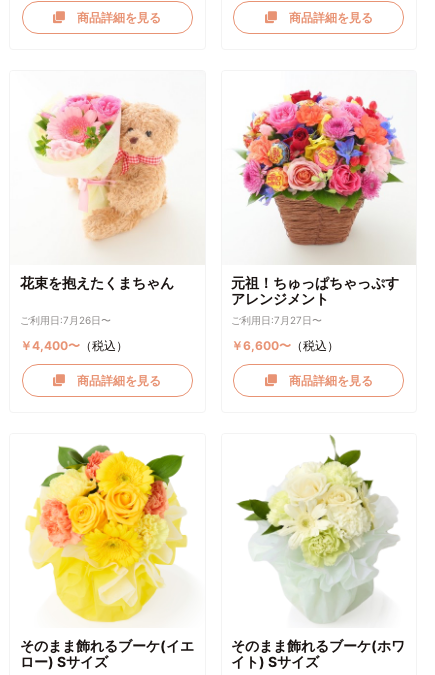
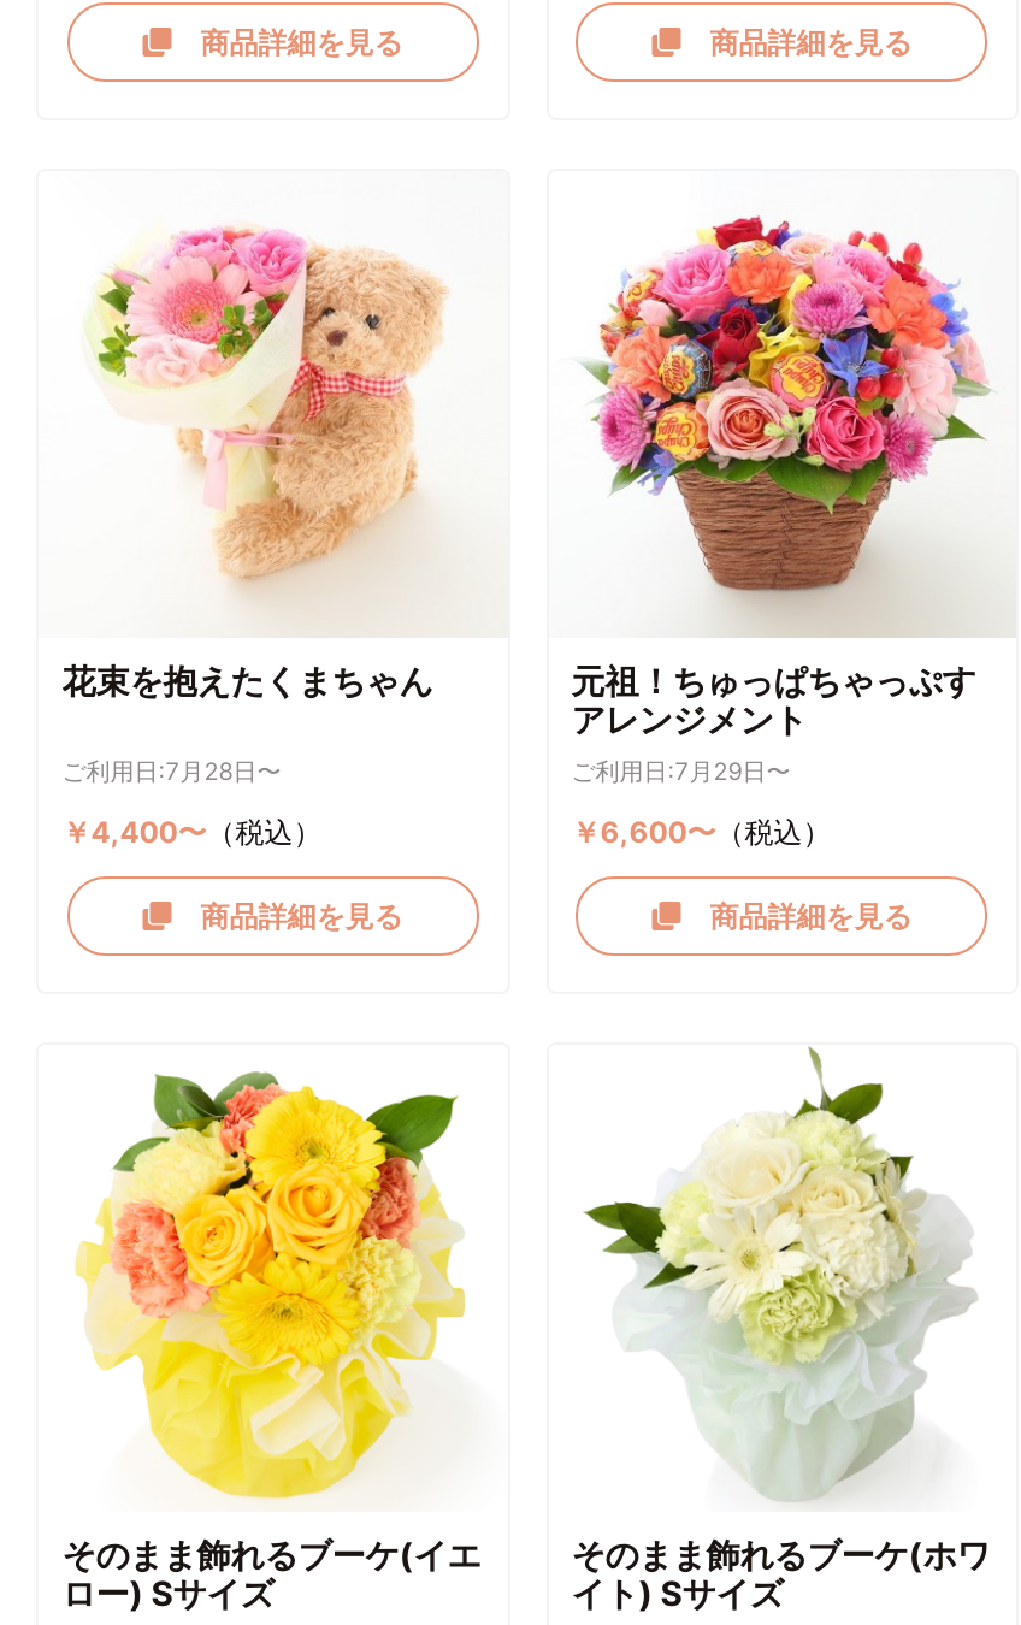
- ご利用日:7月26日〜
+ ご利用日:7月28日〜

- ご利用日:7月27日〜
+ ご利用日:7月29日〜
